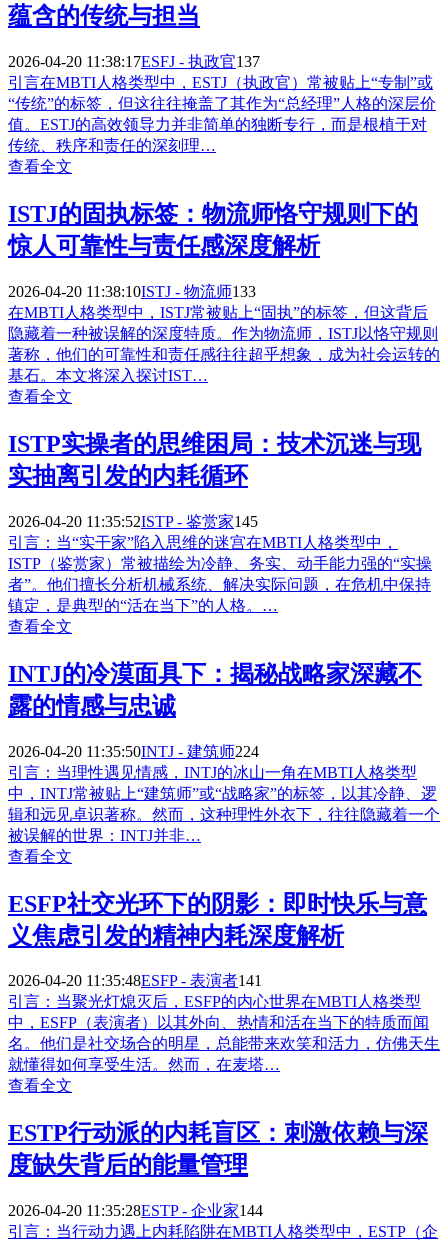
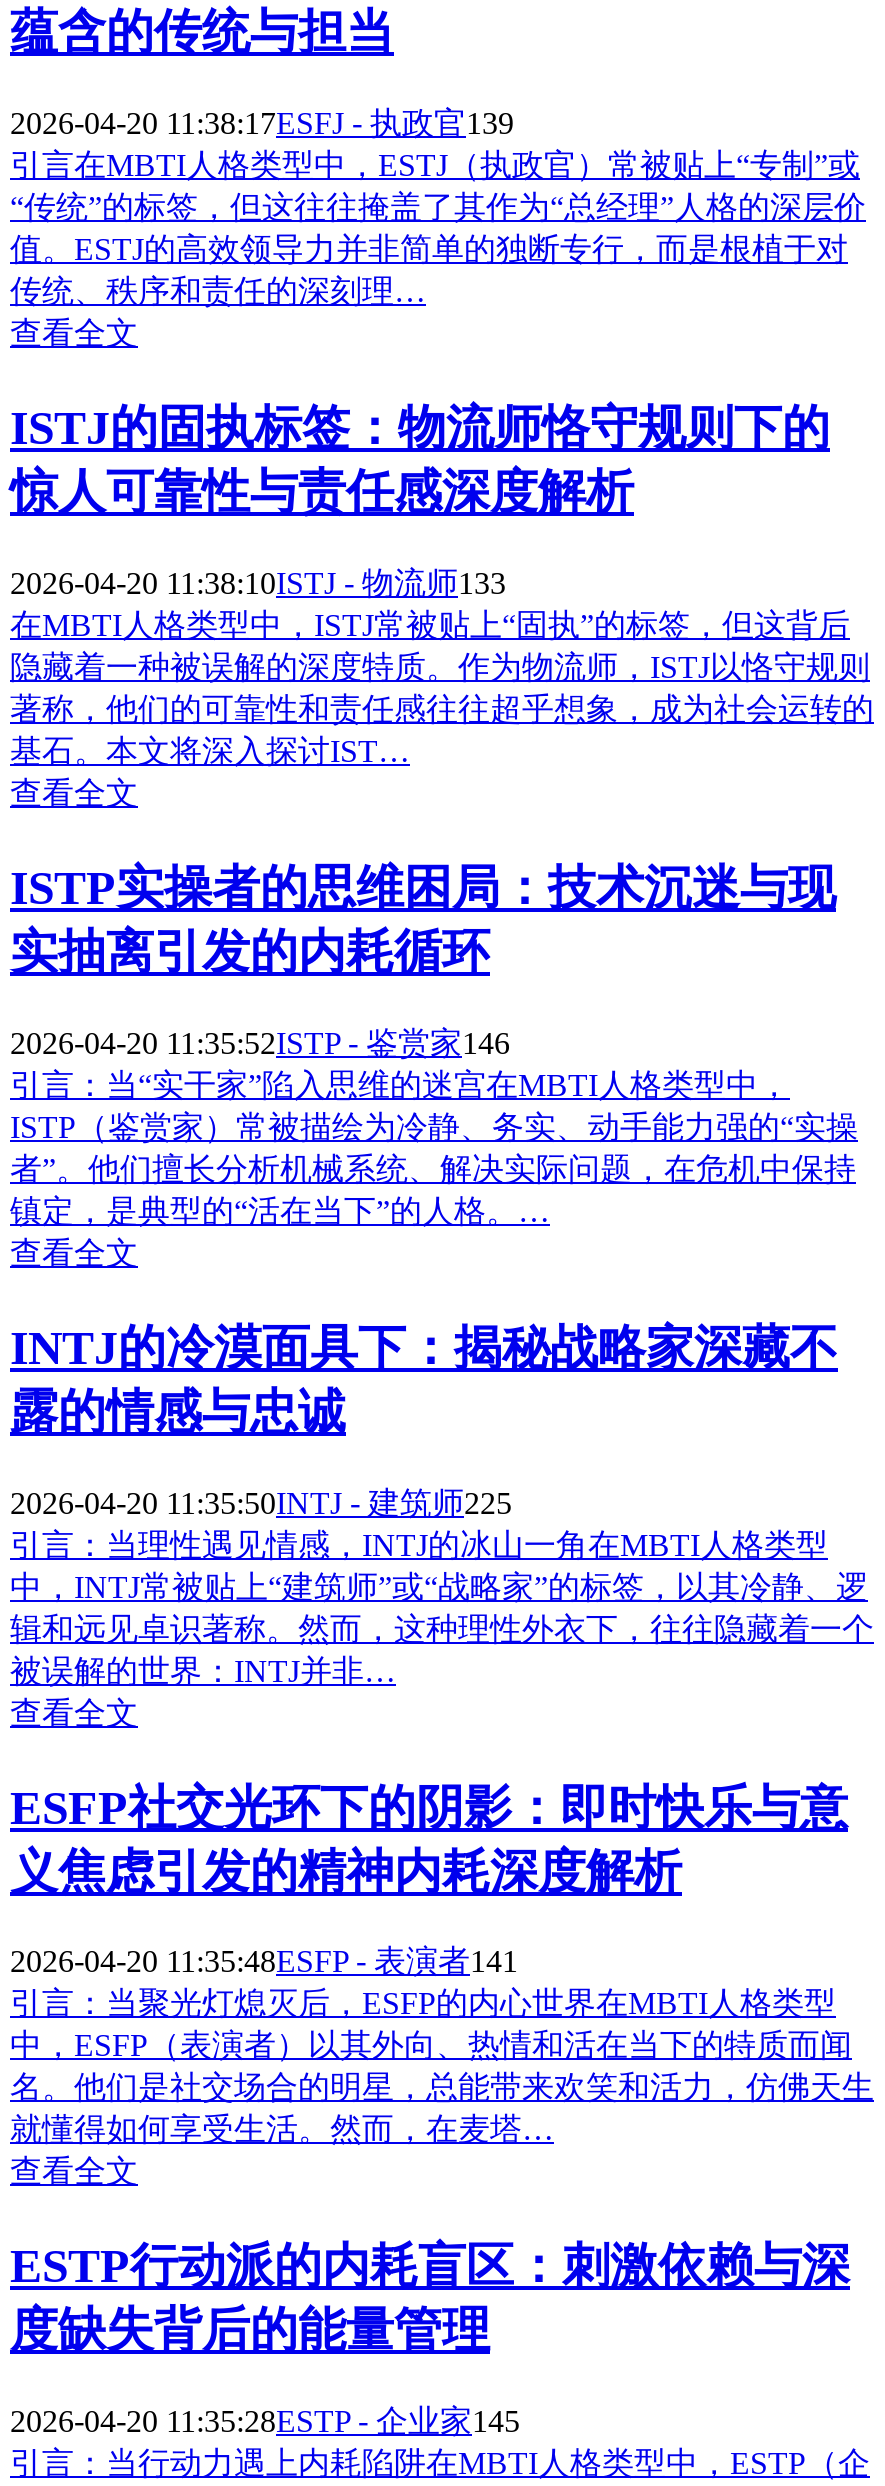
- 2026-04-20 11:38:17ESFJ - 执政官137
+ 2026-04-20 11:38:17ESFJ - 执政官139

- 2026-04-20 11:35:52ISTP - 鉴赏家145
+ 2026-04-20 11:35:52ISTP - 鉴赏家146

- 2026-04-20 11:35:50INTJ - 建筑师224
+ 2026-04-20 11:35:50INTJ - 建筑师225

- 2026-04-20 11:35:28ESTP - 企业家144
+ 2026-04-20 11:35:28ESTP - 企业家145
